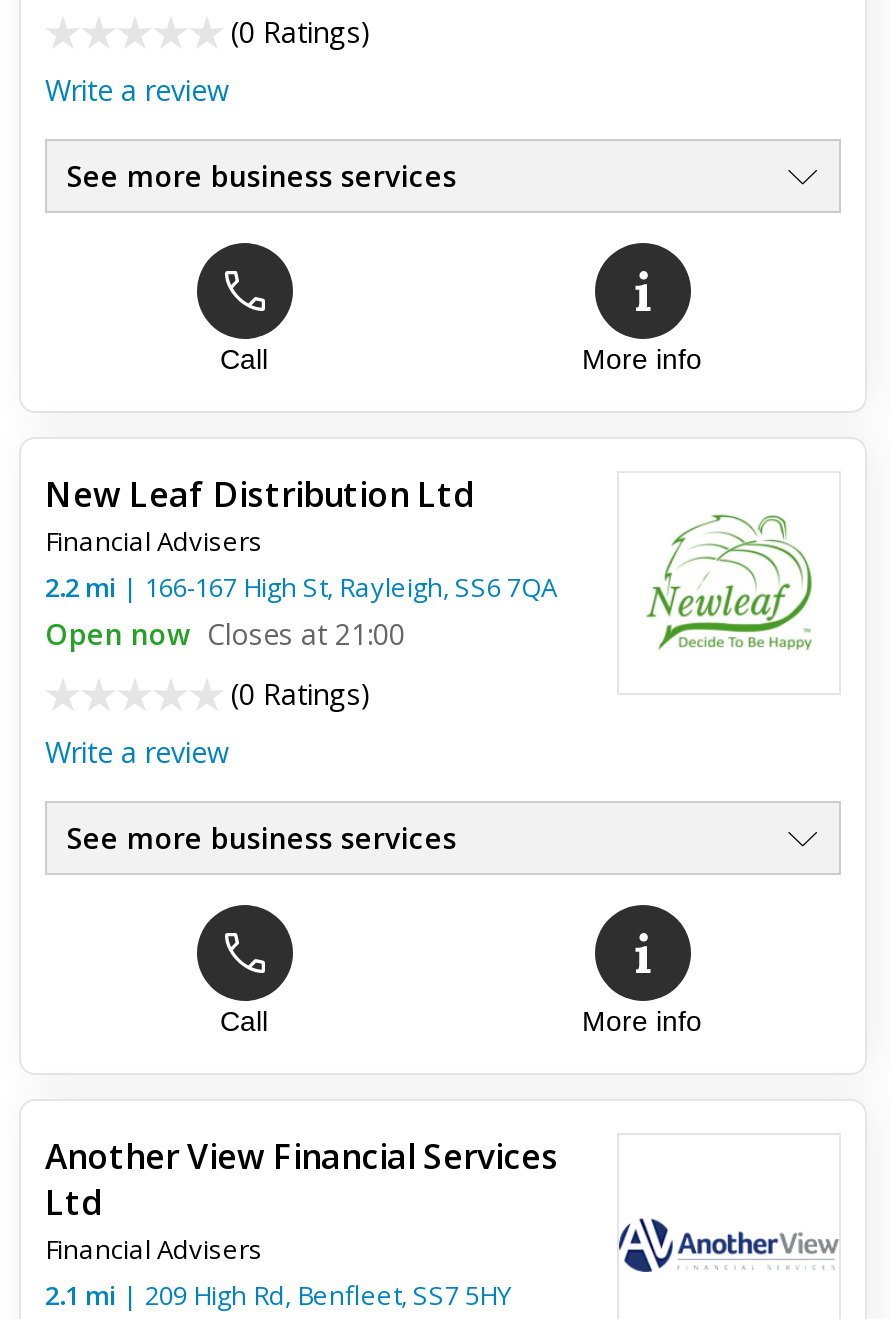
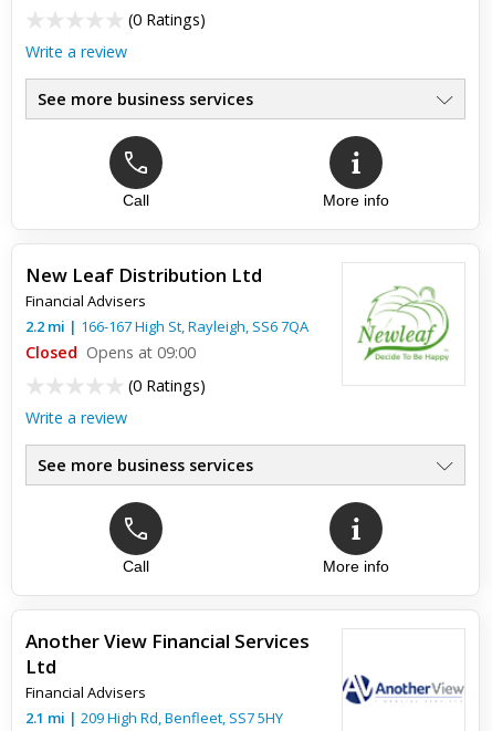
- Open now Closes at 21:00
+ Closed Opens at 09:00
